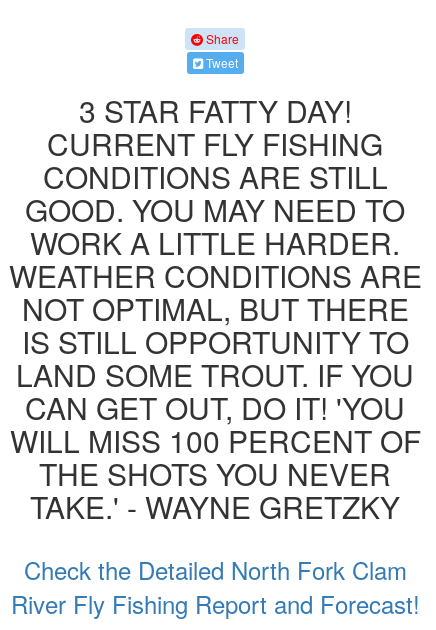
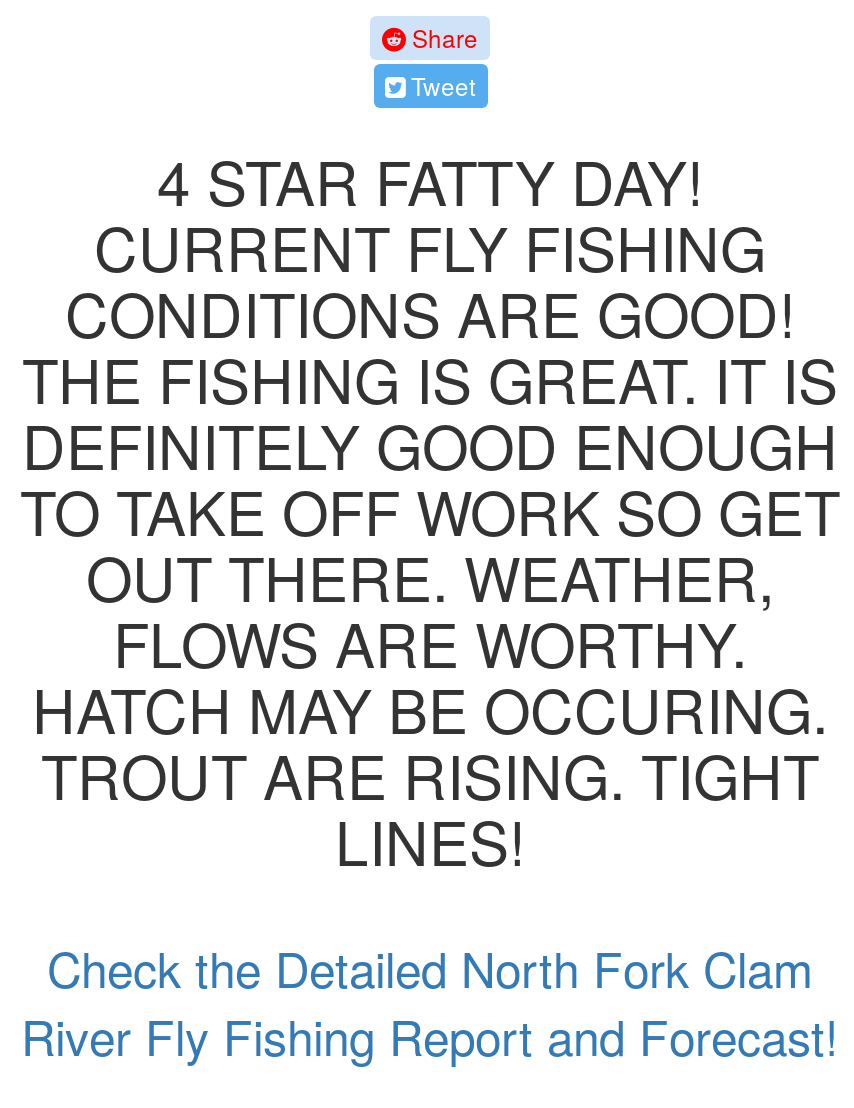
- 3 STAR FATTY DAY!
+ 4 STAR FATTY DAY!

- CONDITIONS ARE STILL
- GOOD. YOU MAY NEED TO
- WORK A LITTLE HARDER.
- WEATHER CONDITIONS ARE
- NOT OPTIMAL, BUT THERE
- IS STILL OPPORTUNITY TO
- LAND SOME TROUT. IF YOU
- CAN GET OUT, DO IT! 'YOU
- WILL MISS 100 PERCENT OF
- THE SHOTS YOU NEVER
- TAKE.' - WAYNE GRETZKY
+ CONDITIONS ARE GOOD!
+ THE FISHING IS GREAT. IT IS
+ DEFINITELY GOOD ENOUGH
+ TO TAKE OFF WORK SO GET
+ OUT THERE. WEATHER,
+ FLOWS ARE WORTHY.
+ HATCH MAY BE OCCURING.
+ TROUT ARE RISING. TIGHT
+ LINES!
